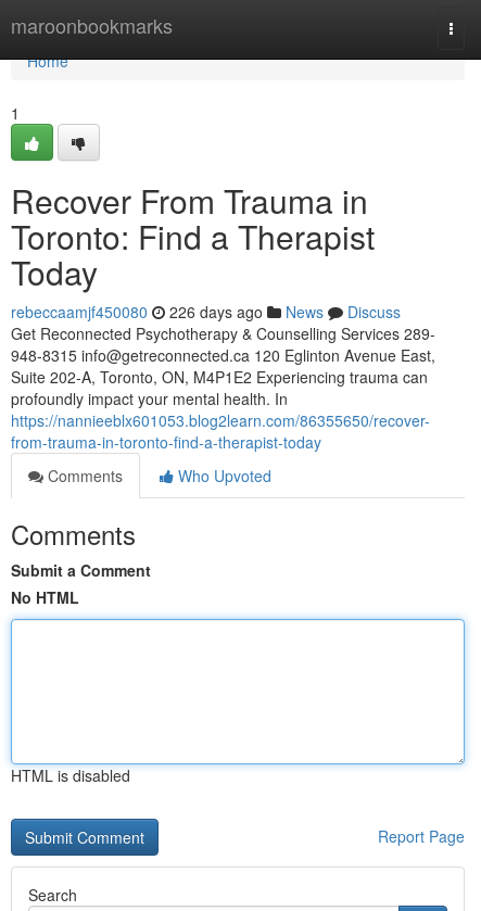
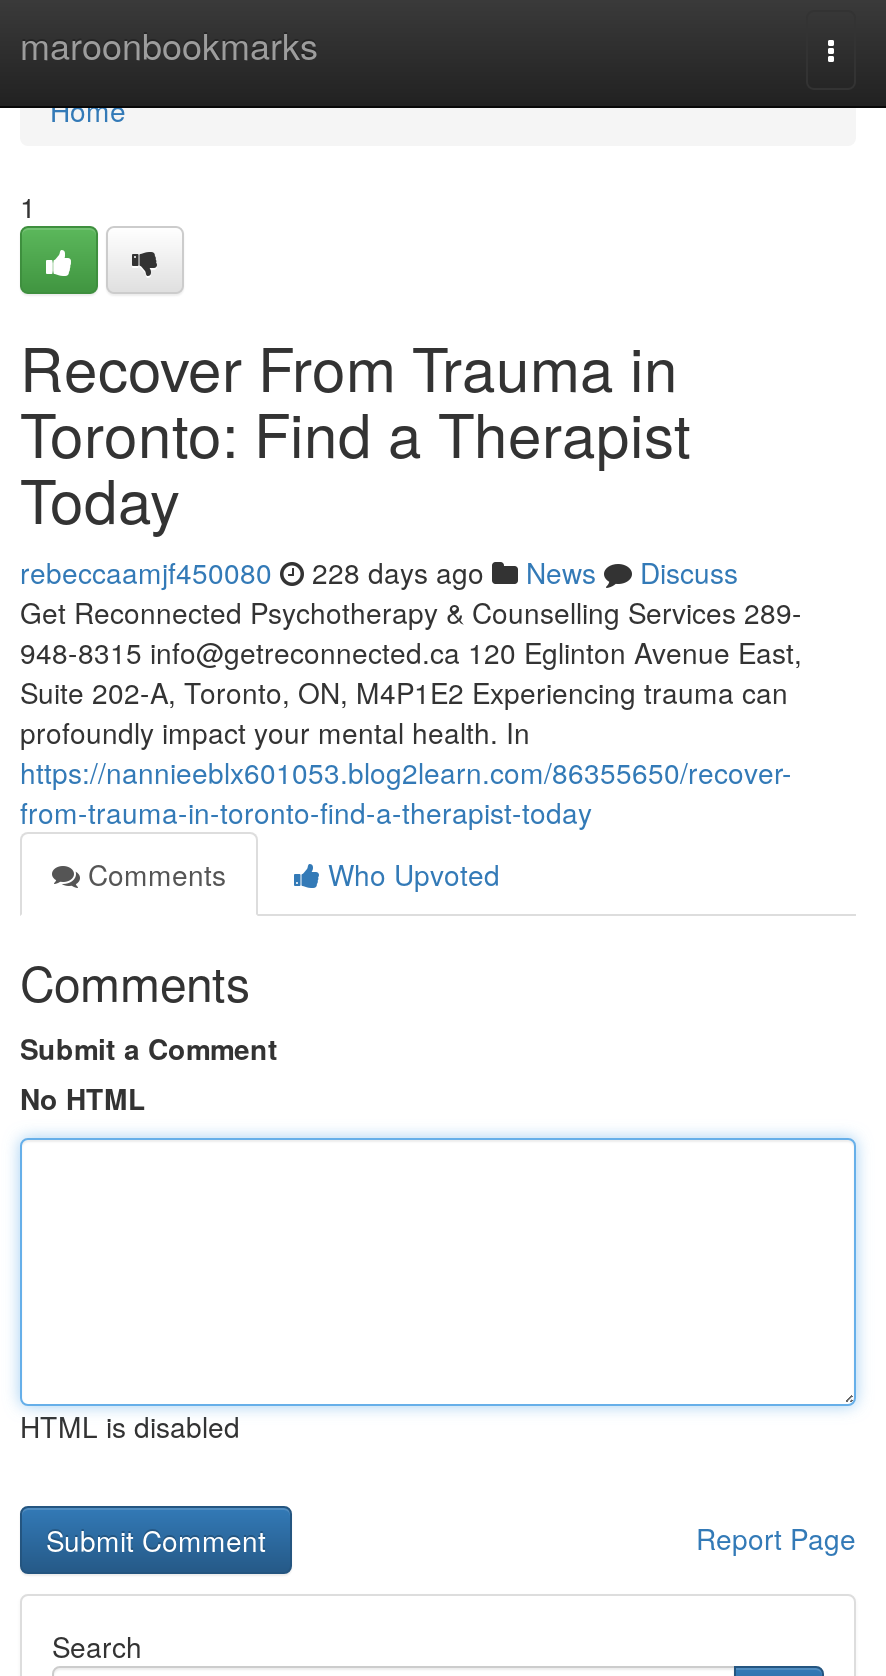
- rebeccaamjf450080 226 days ago News Discuss
+ rebeccaamjf450080 228 days ago News Discuss
